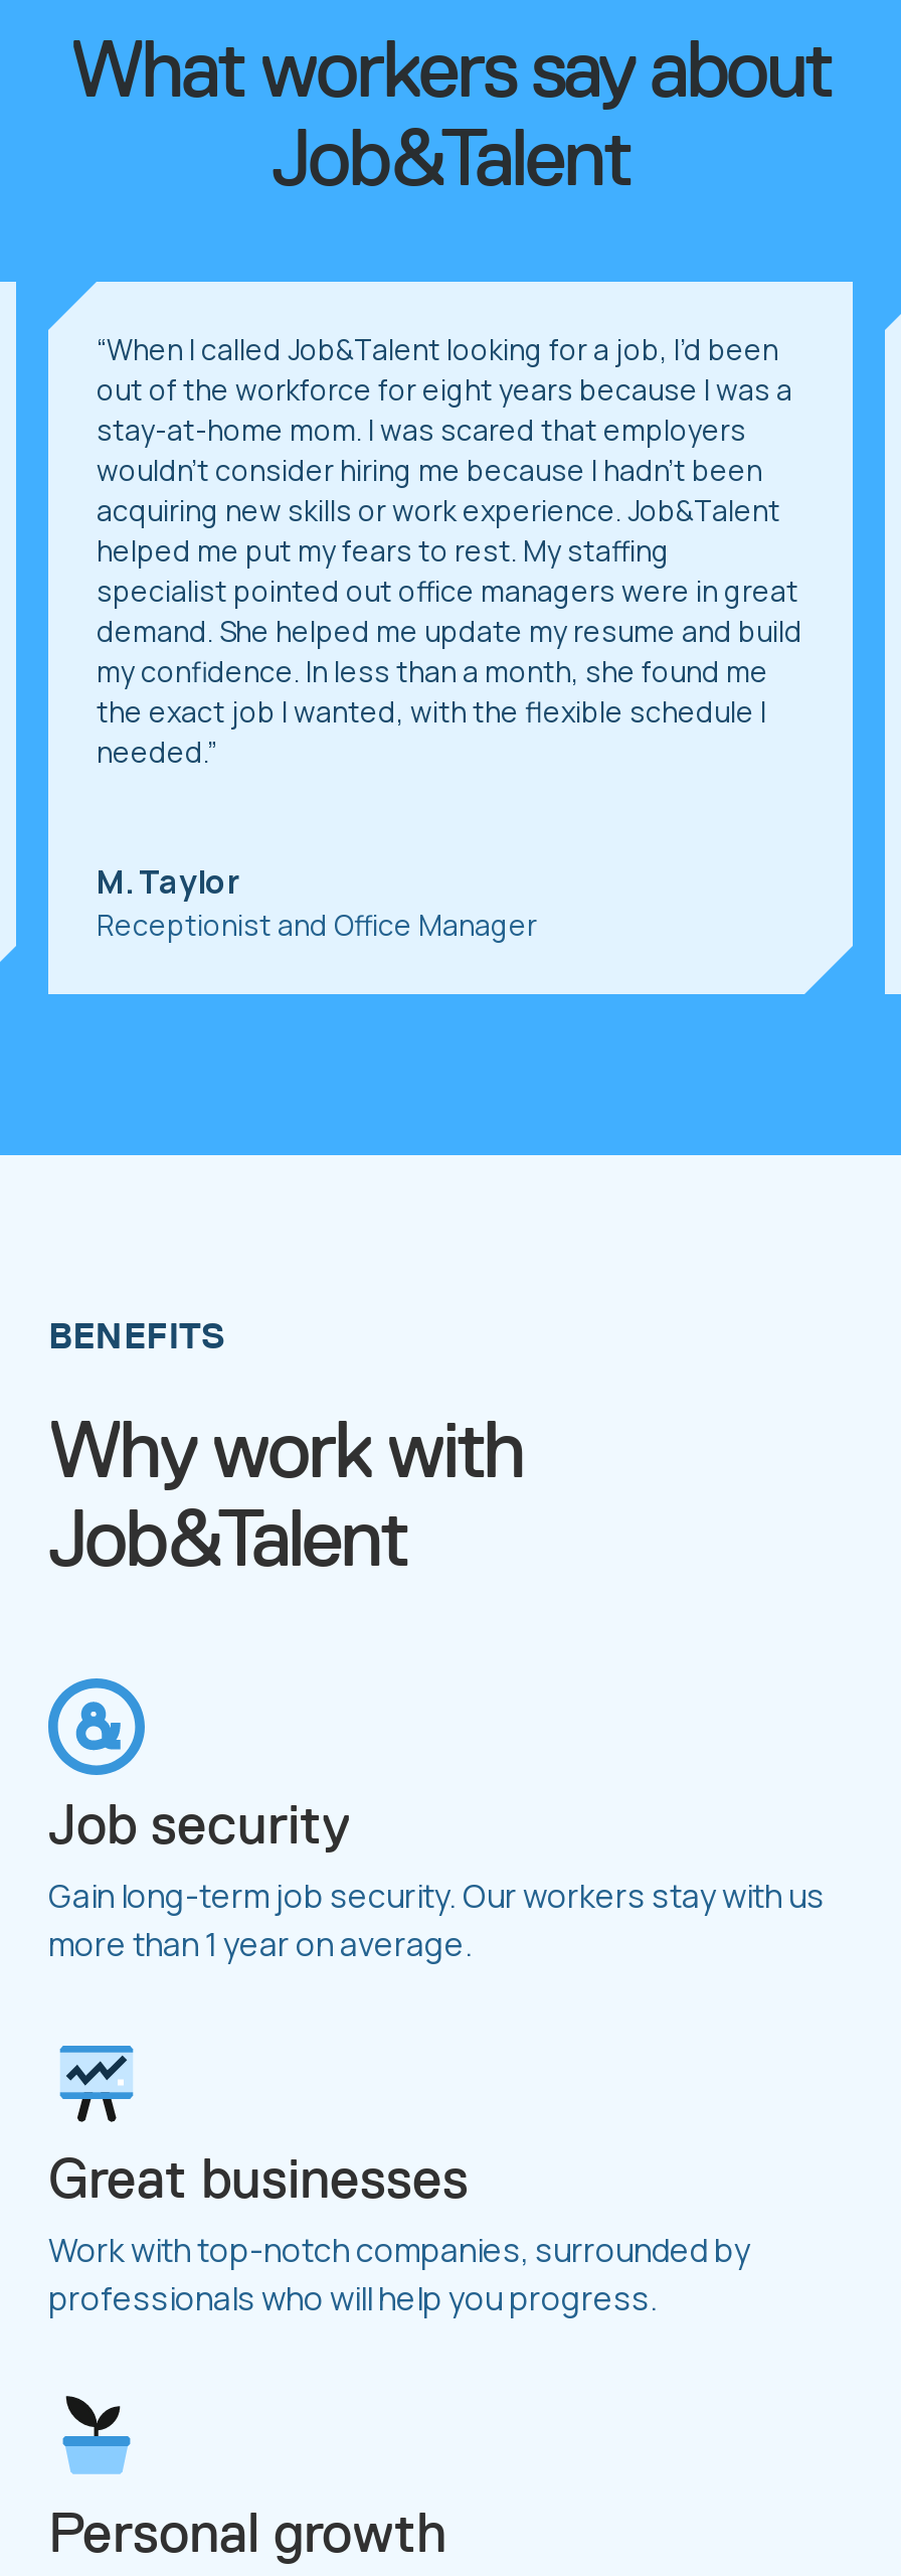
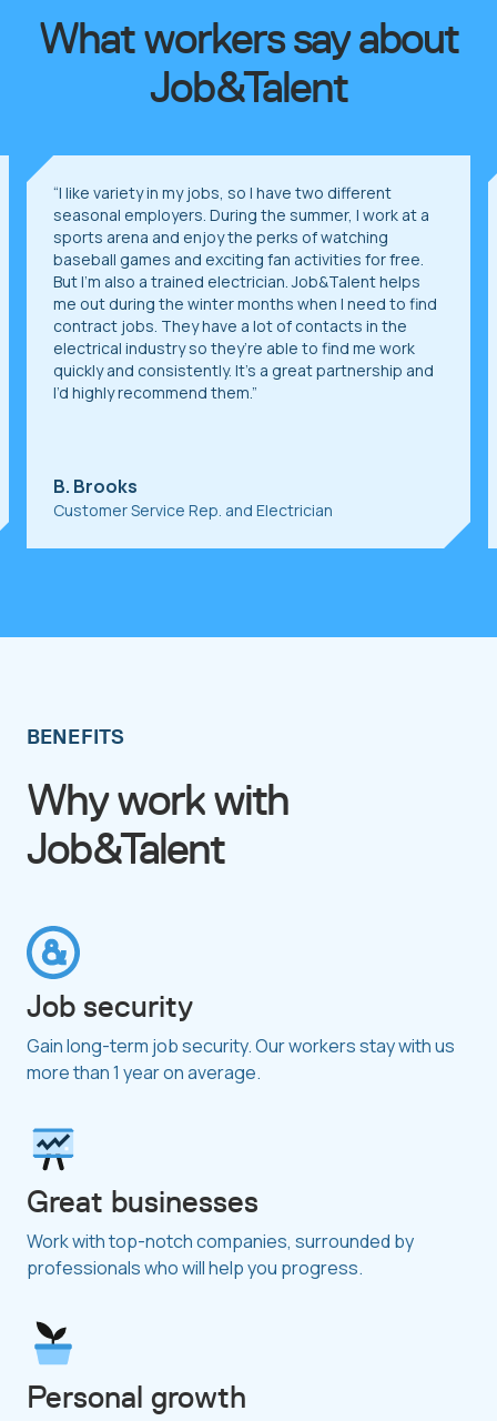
- “When I called Job&Talent looking for a job, I’d been
- out of the workforce for eight years because I was a
- stay-at-home mom. I was scared that employers
- wouldn’t consider hiring me because I hadn’t been
- acquiring new skills or work experience. Job&Talent
- helped me put my fears to rest. My staffing
- specialist pointed out office managers were in great
- demand. She helped me update my resume and build
- my confidence. In less than a month, she found me
- the exact job I wanted, with the flexible schedule I
- needed.”
+ “I like variety in my jobs, so I have two different
+ seasonal employers. During the summer, I work at a
+ sports arena and enjoy the perks of watching
+ baseball games and exciting fan activities for free.
+ But I’m also a trained electrician. Job&Talent helps
+ me out during the winter months when I need to find
+ contract jobs. They have a lot of contacts in the
+ electrical industry so they’re able to find me work
+ quickly and consistently. It’s a great partnership and
+ I’d highly recommend them.”

- M. Taylor
- Receptionist and Office Manager
+ B. Brooks
+ Customer Service Rep. and Electrician
